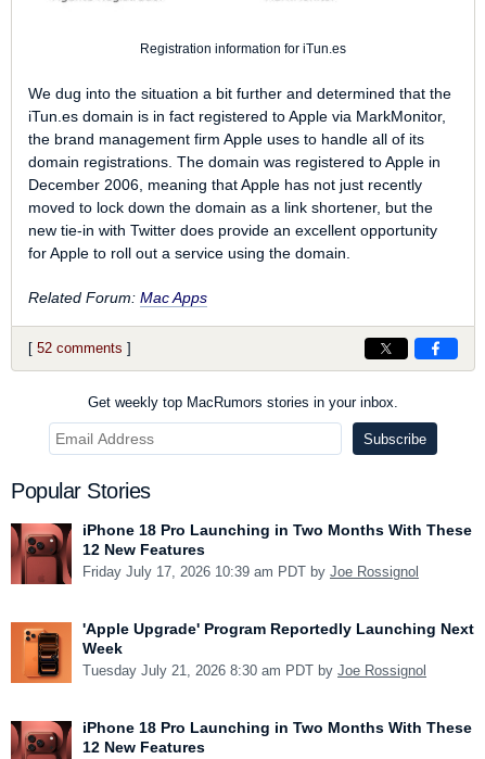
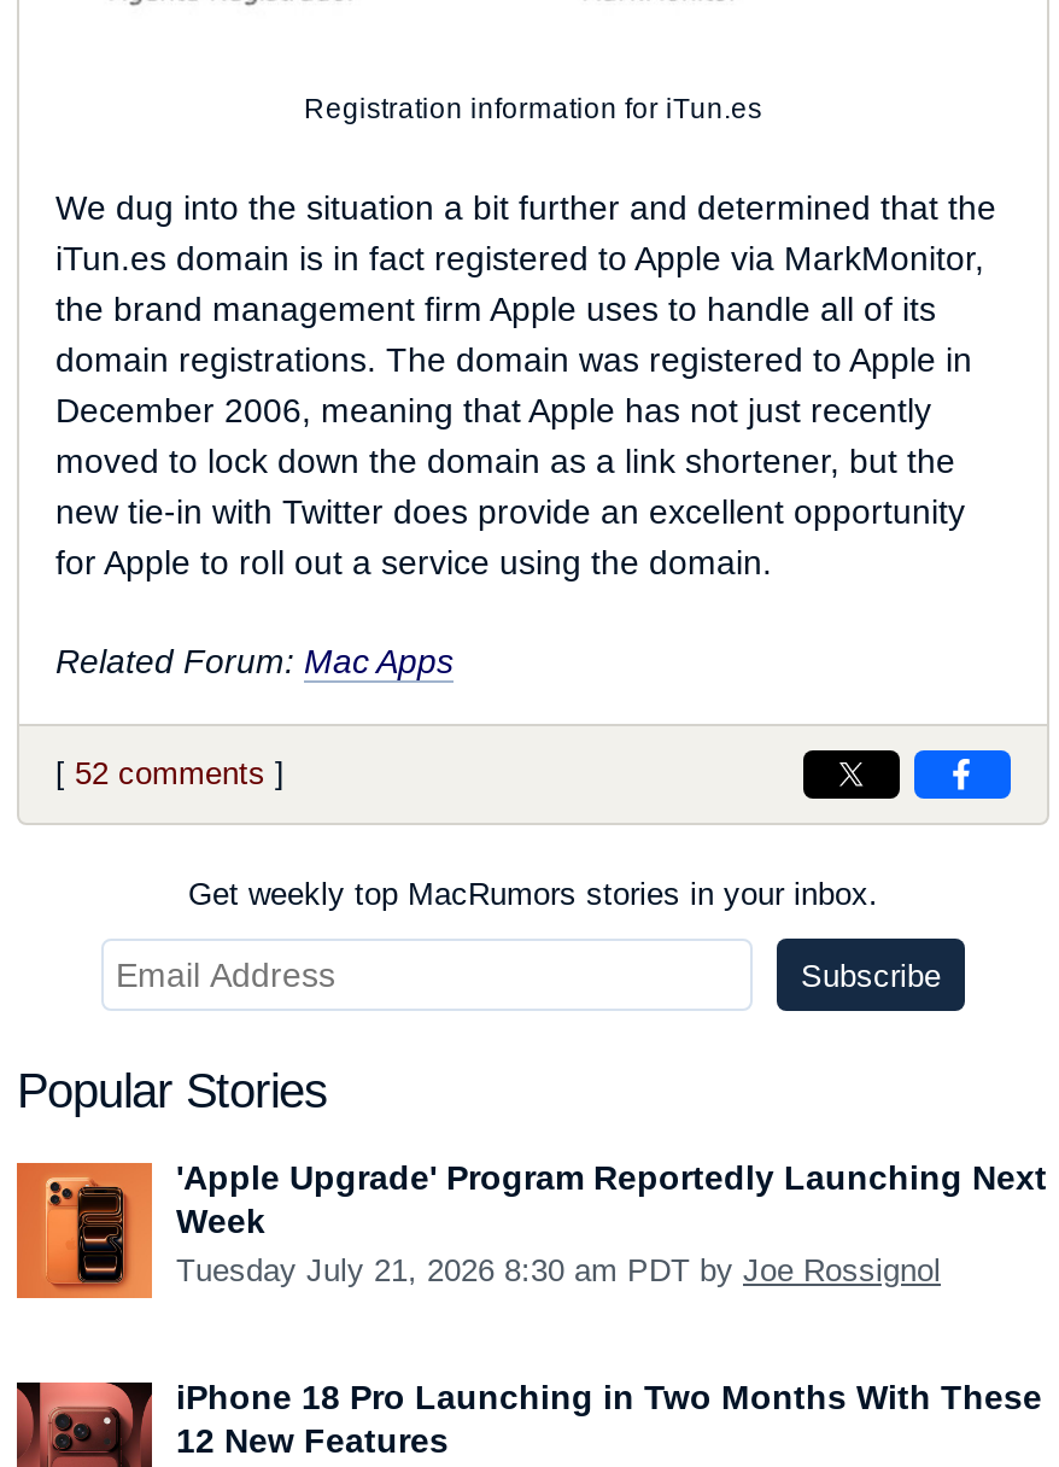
- [image]
- iPhone 18 Pro Launching in Two Months With These
- 12 New Features
- Friday July 17, 2026 10:39 am PDT by Joe Rossignol
